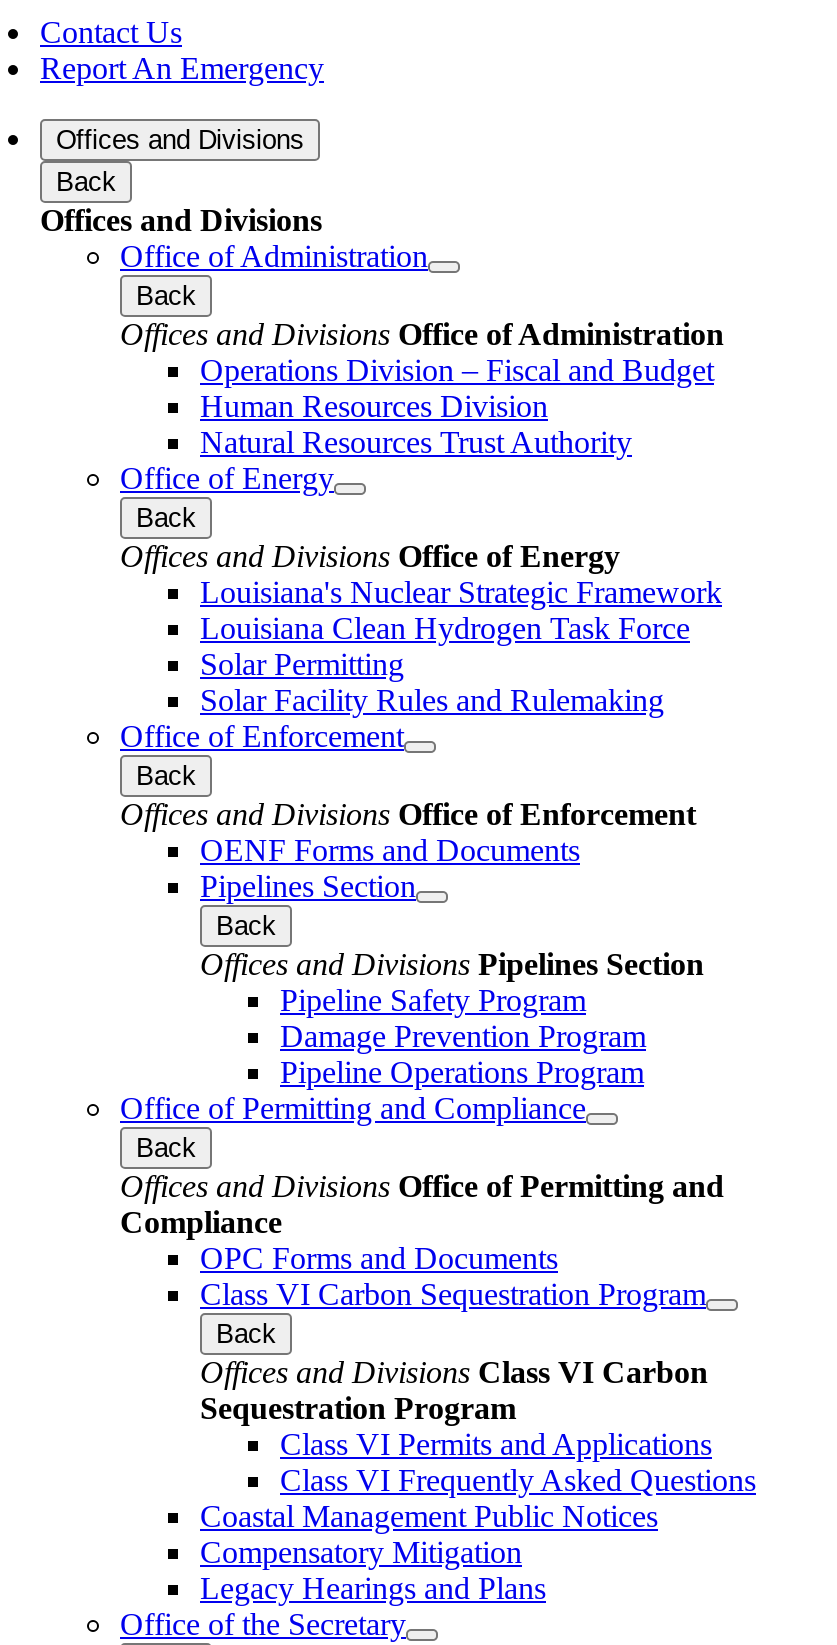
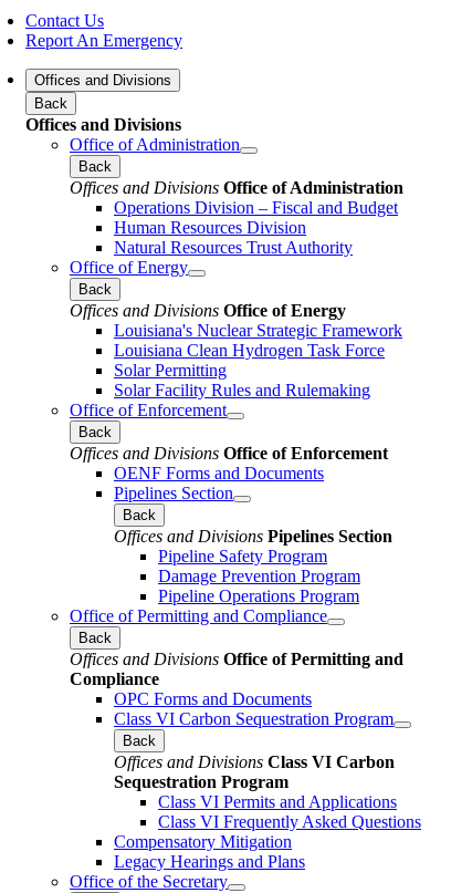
- Coastal Management Public Notices
